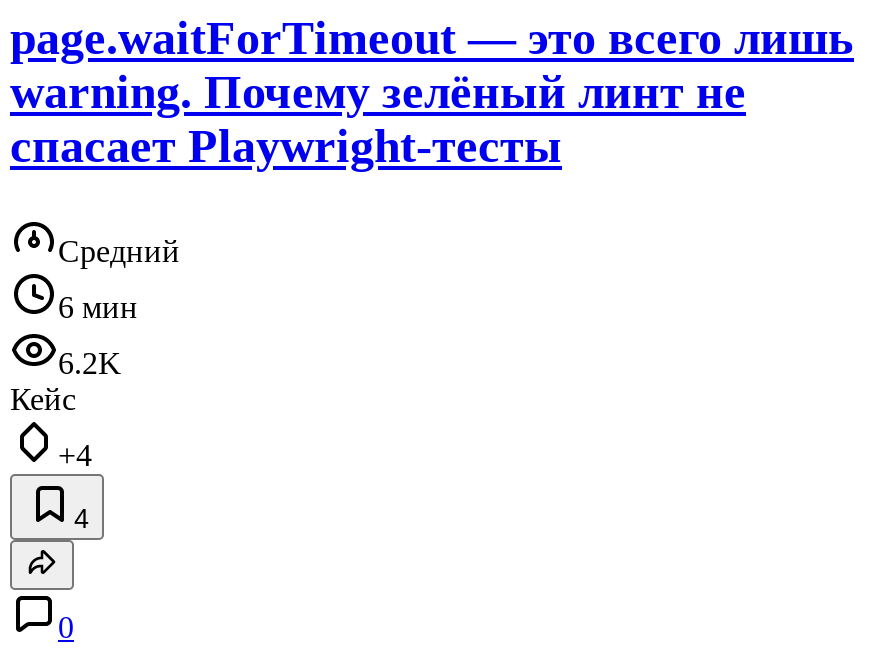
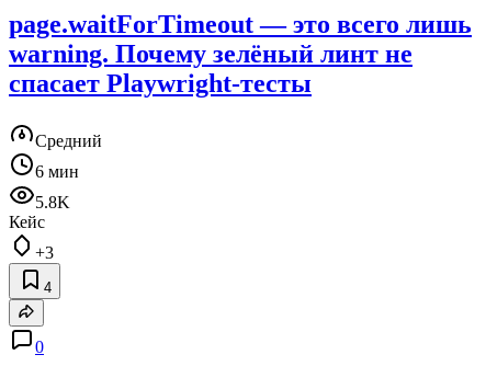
- 6.2K
+ 5.8K

- +4
+ +3
